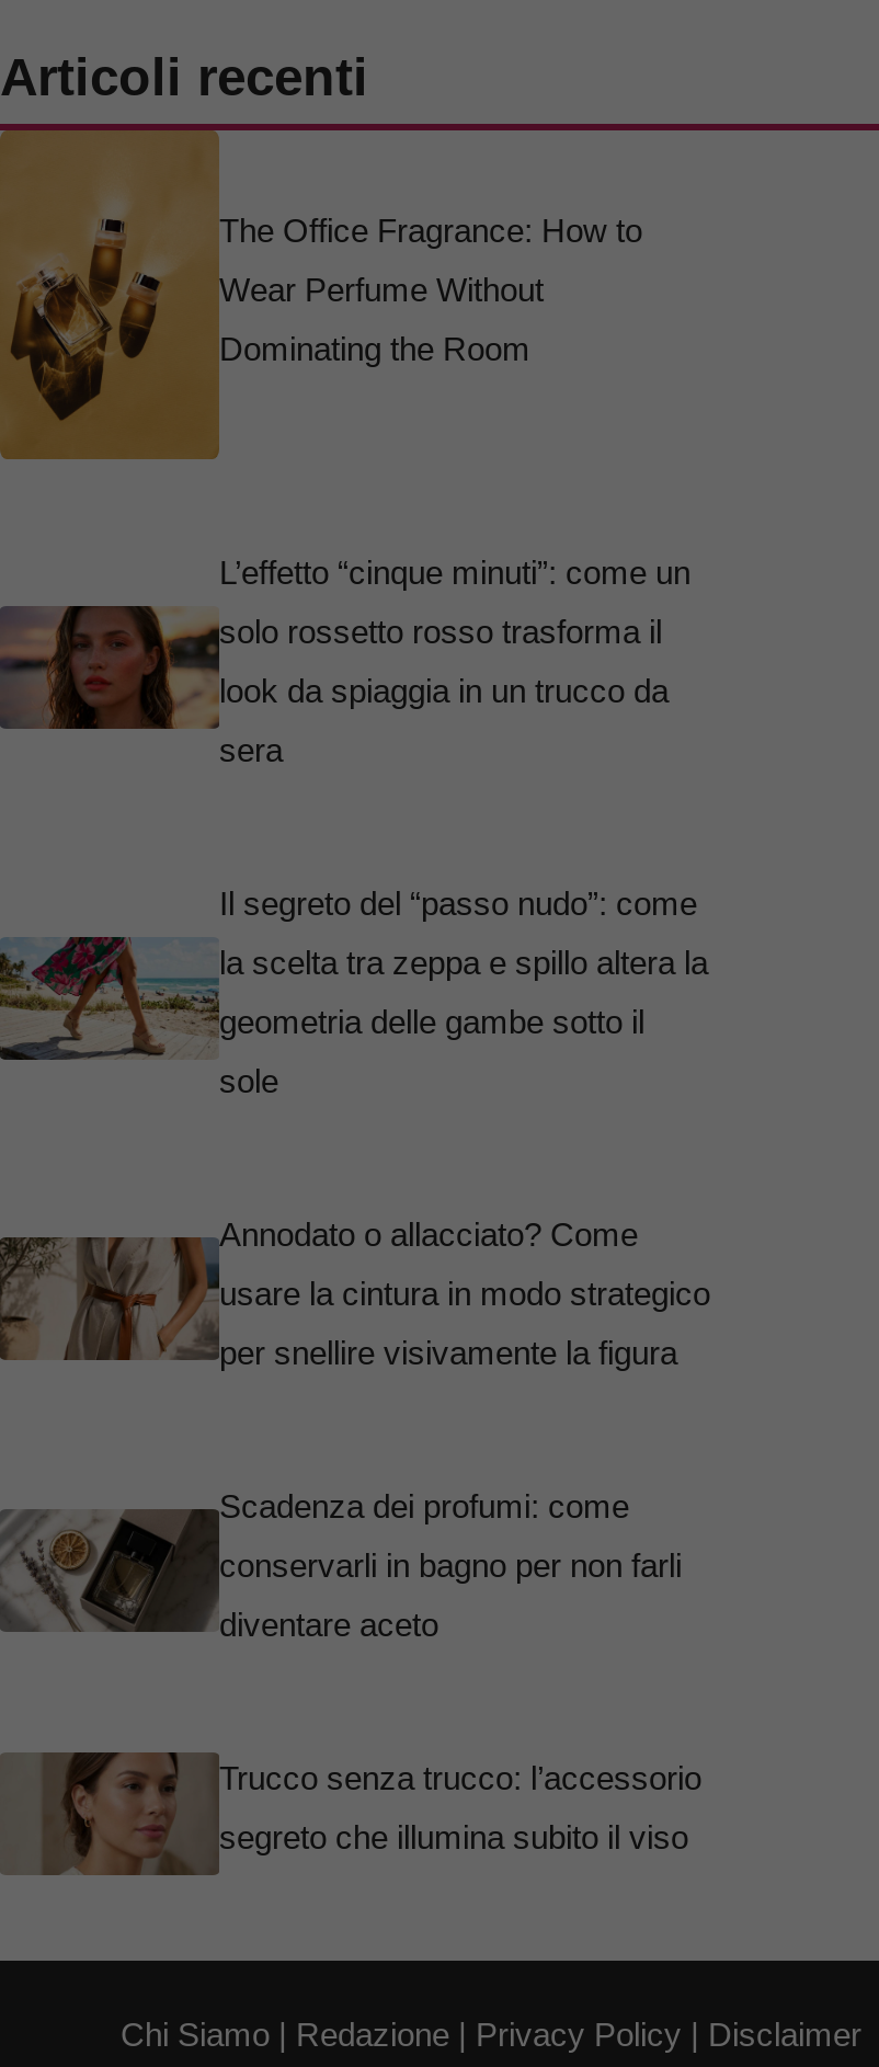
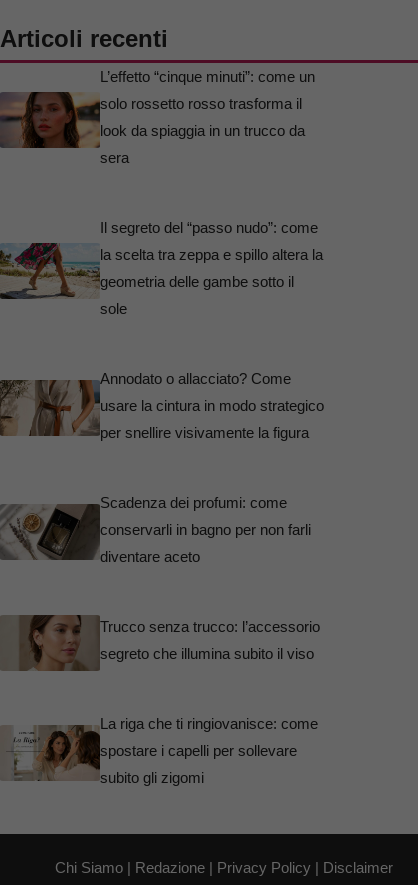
- [image]
- The Office Fragrance: How to
- Wear Perfume Without
- Dominating the Room

moved up: [image] | L’effetto “cinque minuti”: come un | solo rossetto rosso trasforma il | ... | Trucco senza trucco: l’accessorio | segreto che illumina subito il viso

+ [image]
+ La riga che ti ringiovanisce: come
+ spostare i capelli per sollevare
+ subito gli zigomi
